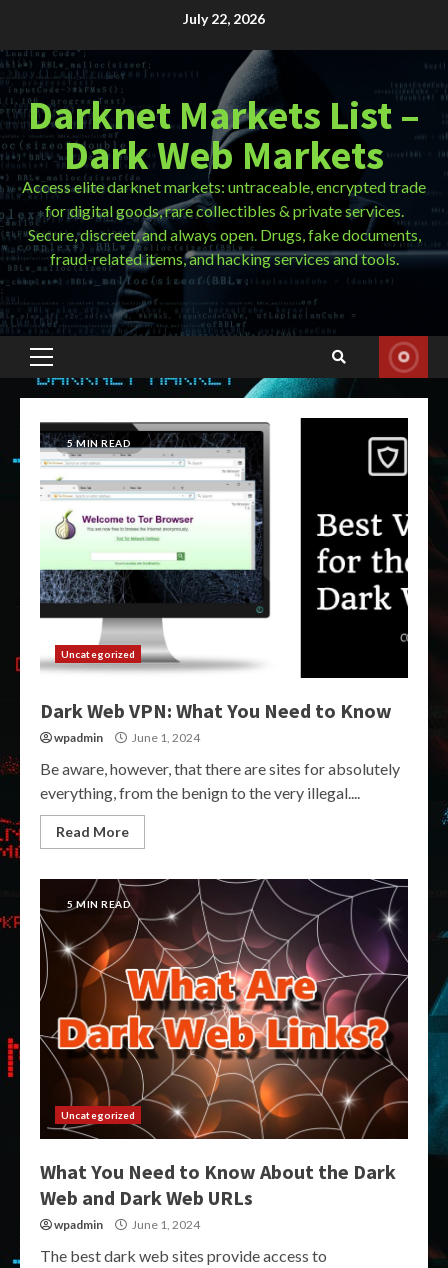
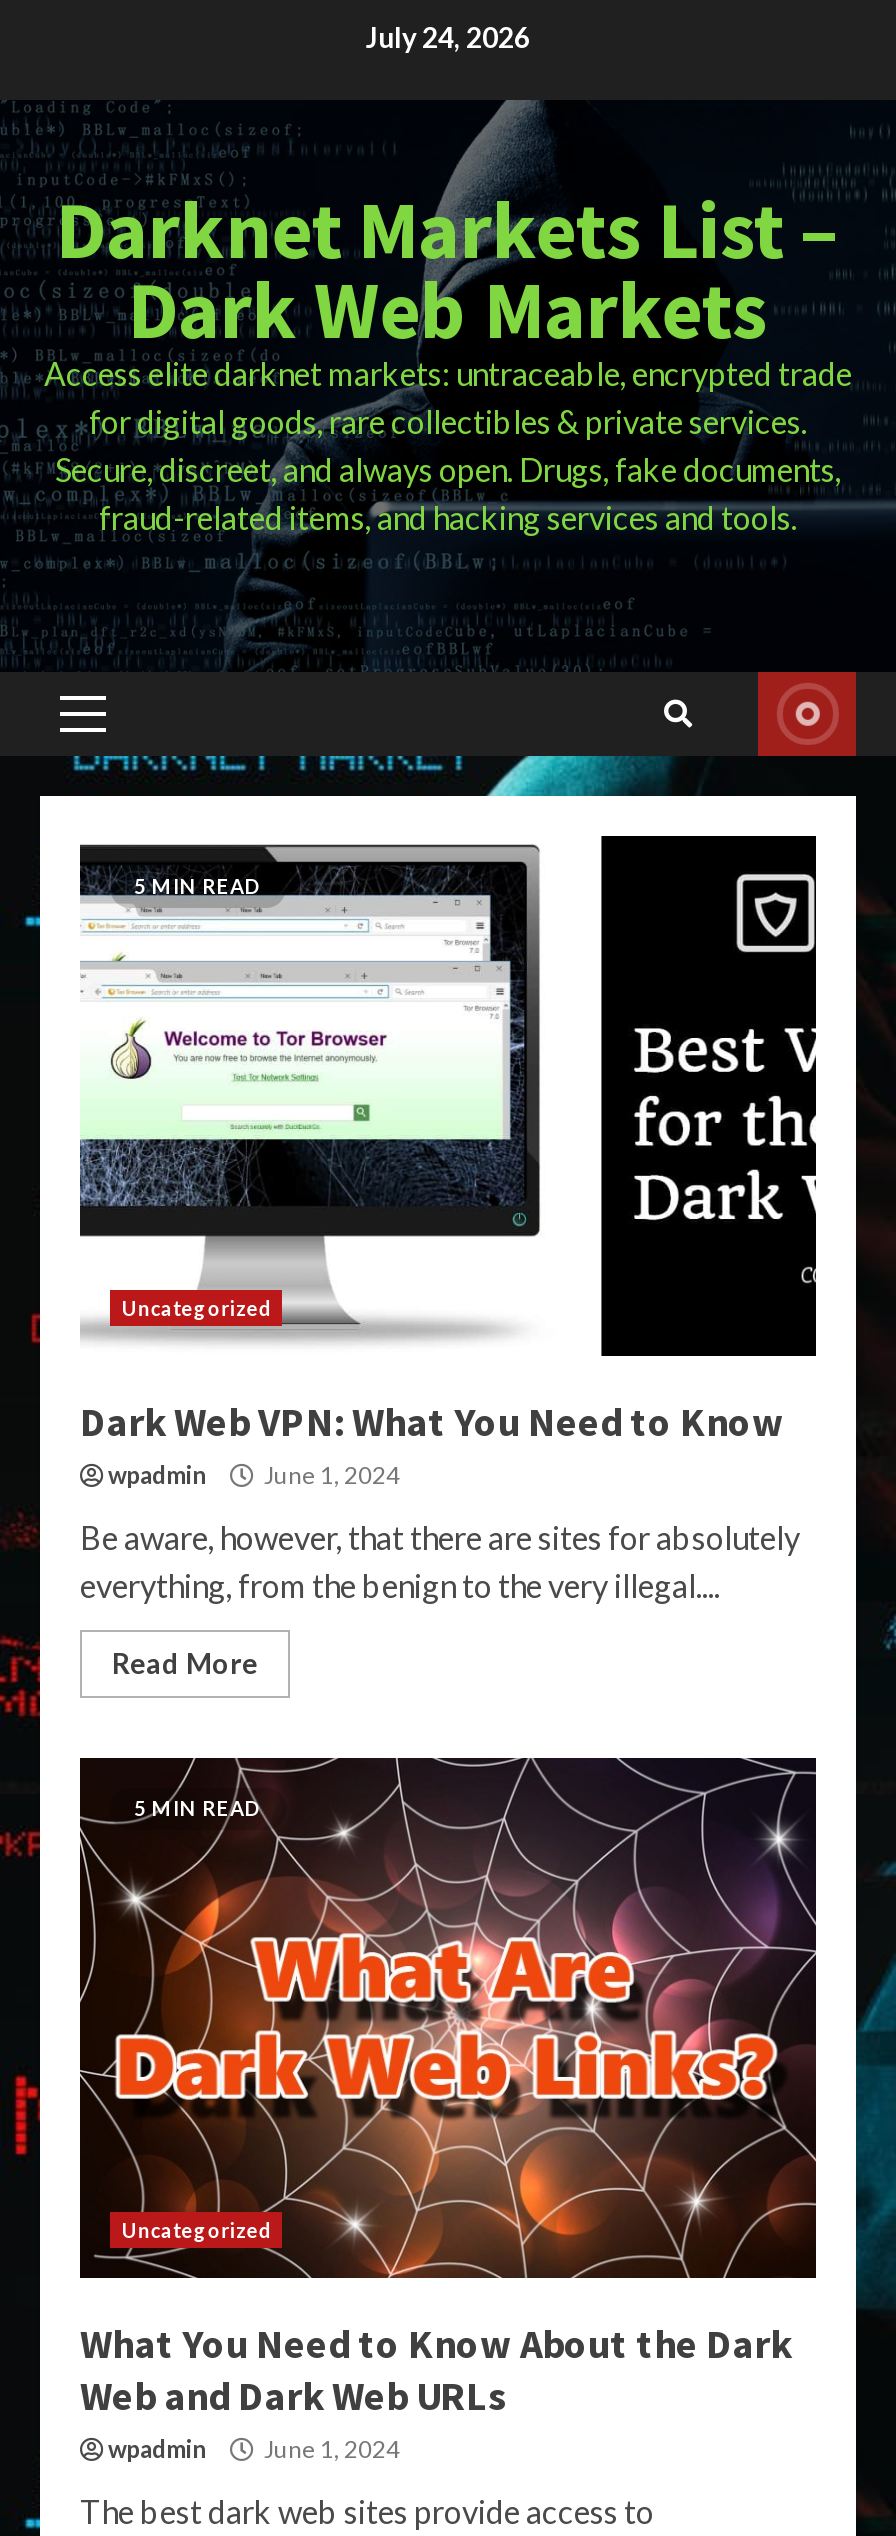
- July 22, 2026
+ July 24, 2026
